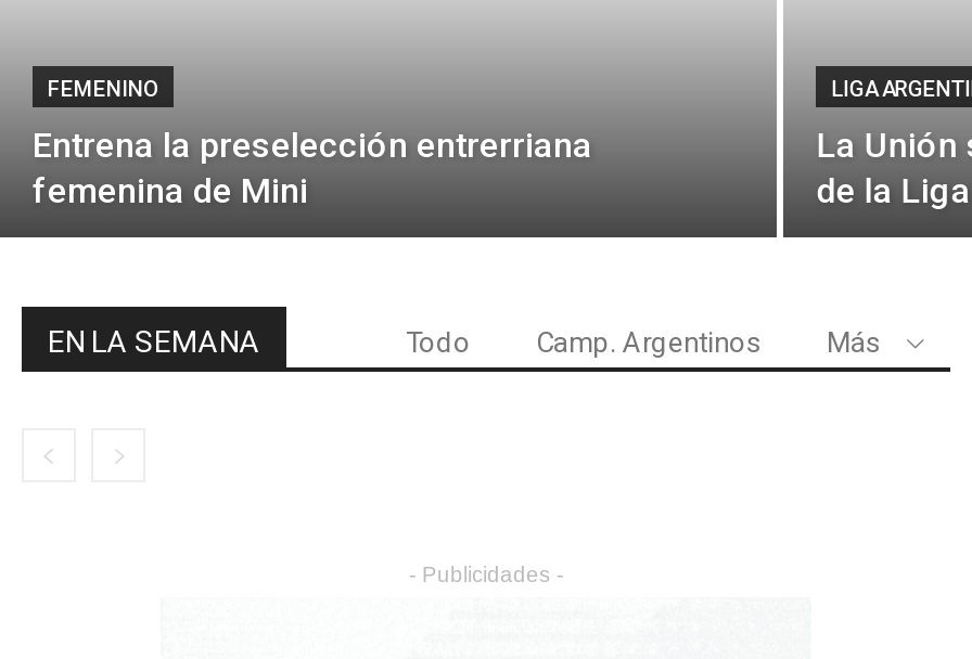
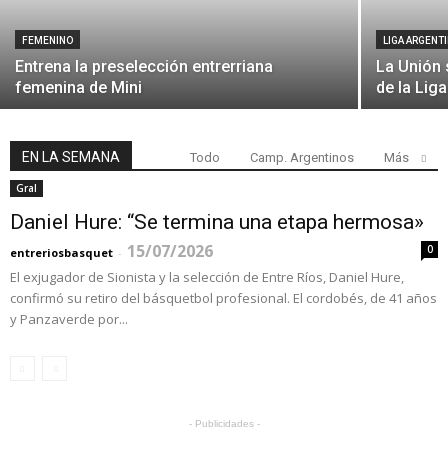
+ Gral
+ Daniel Hure: “Se termina una etapa hermosa»
+ entreriosbasquet - 15/07/2026
+ 0
+ El exjugador de Sionista y la selección de Entre Ríos, Daniel Hure,
+ confirmó su retiro del básquetbol profesional. El cordobés, de 41 años
+ y Panzaverde por...
